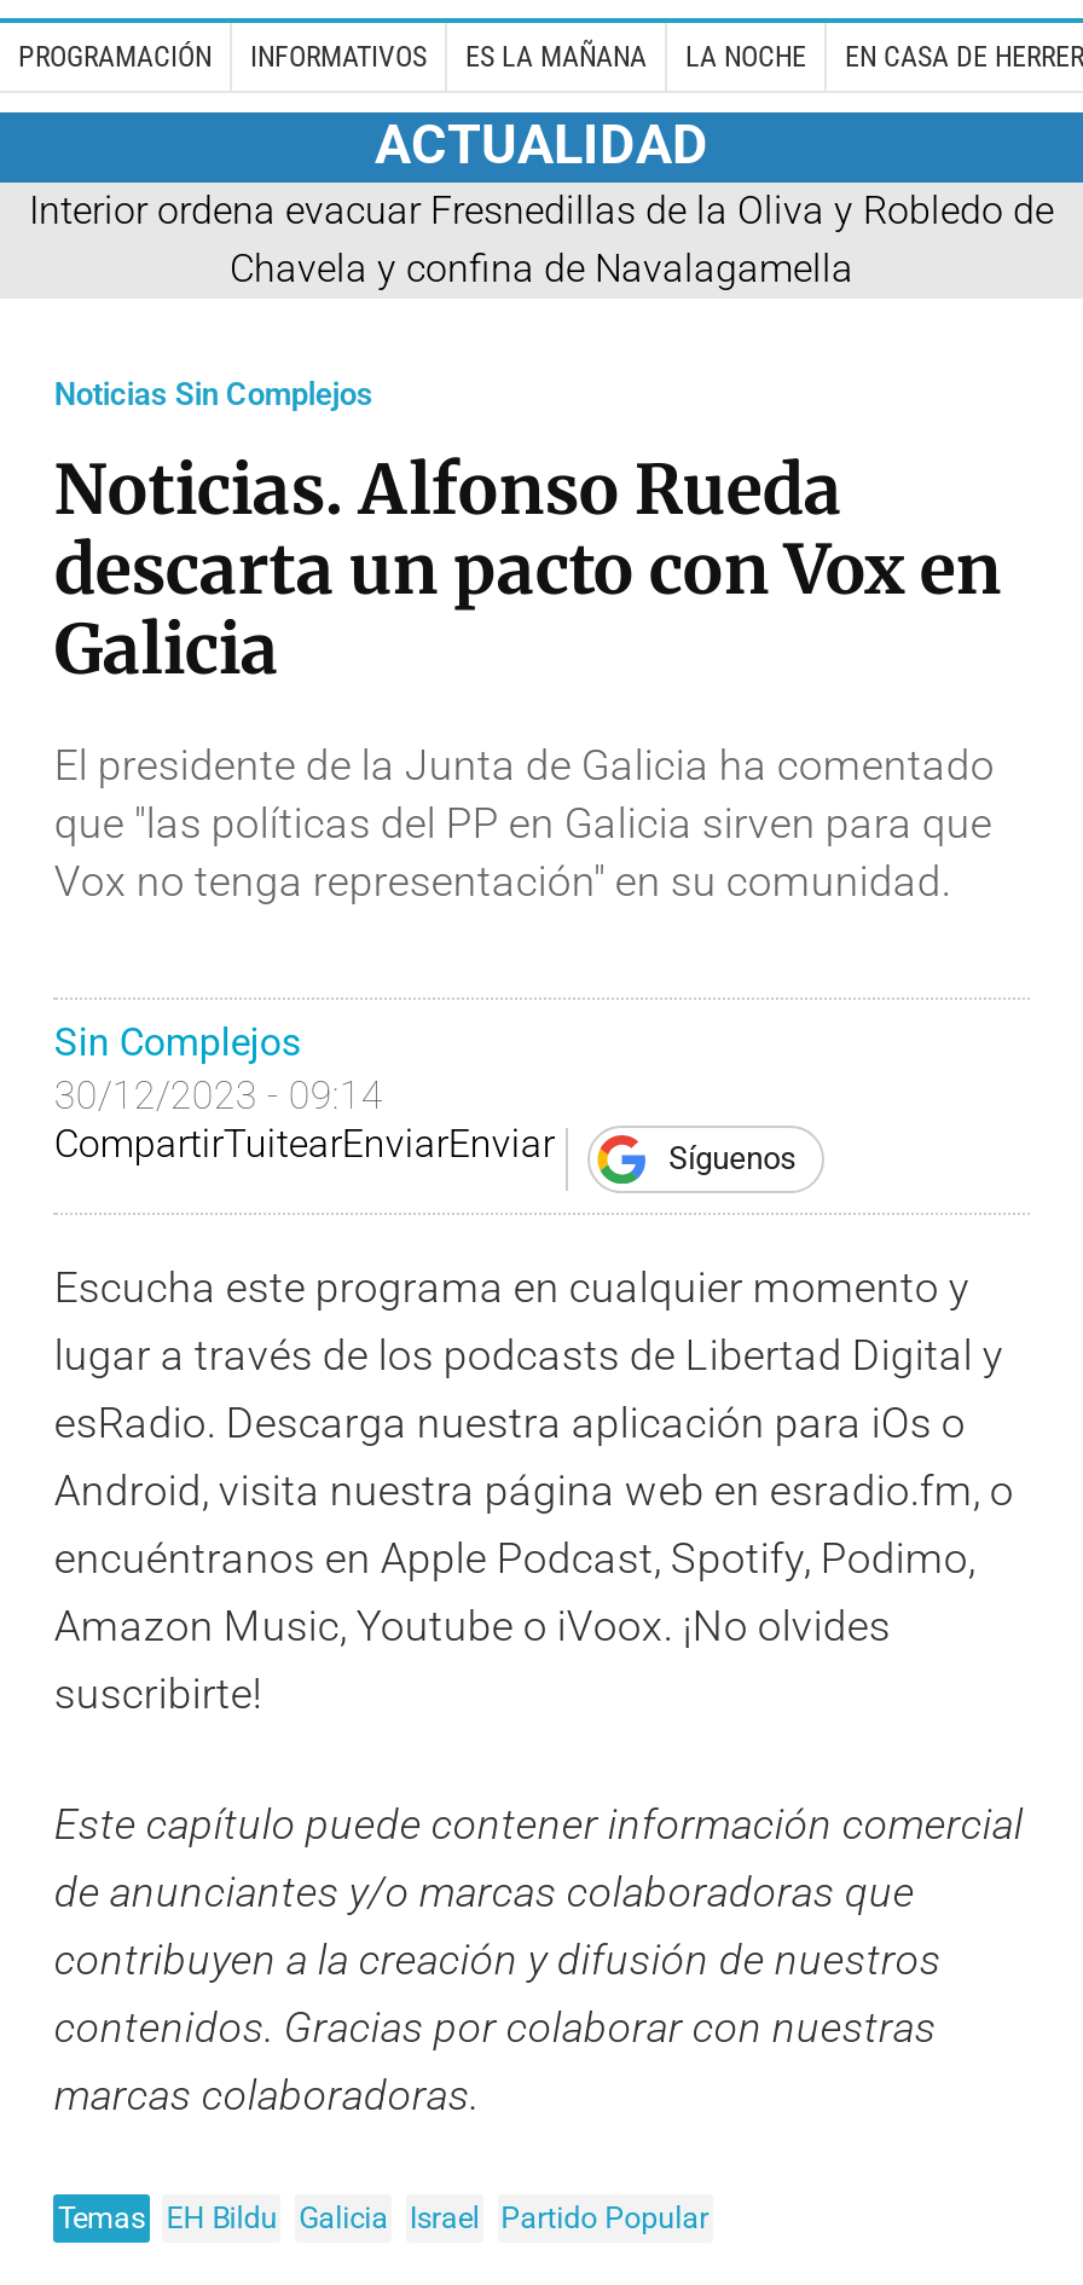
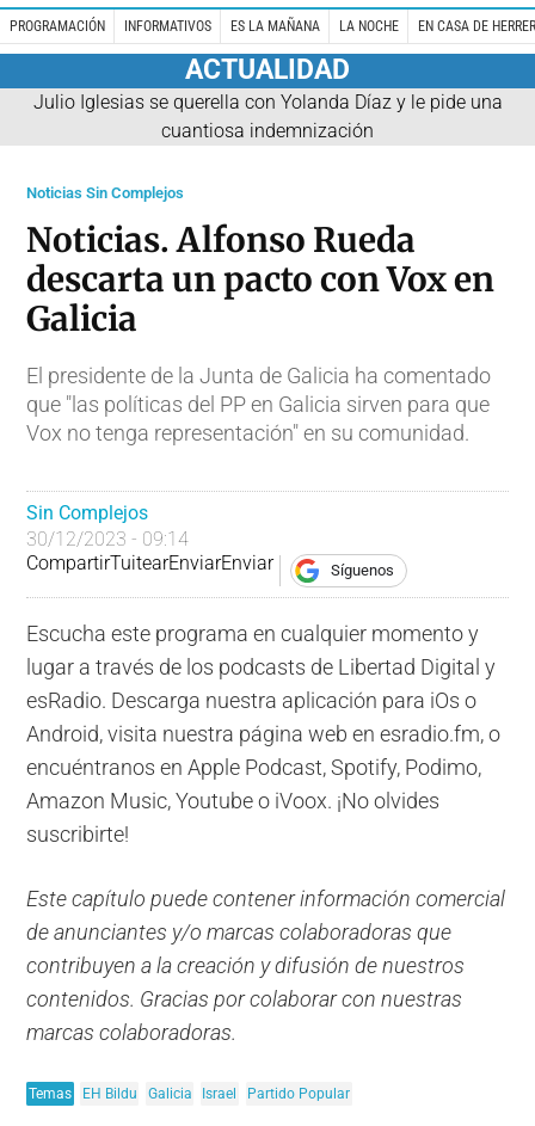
- Interior ordena evacuar Fresnedillas de la Oliva y Robledo de
- Chavela y confina de Navalagamella
+ Julio Iglesias se querella con Yolanda Díaz y le pide una
+ cuantiosa indemnización
